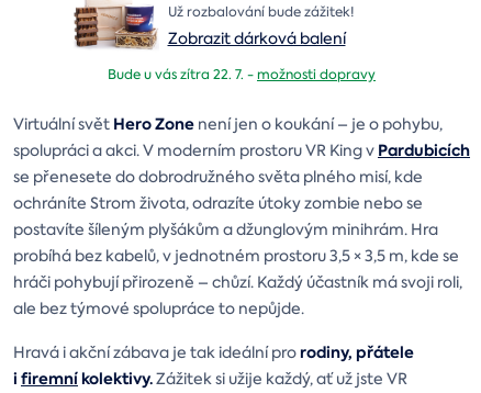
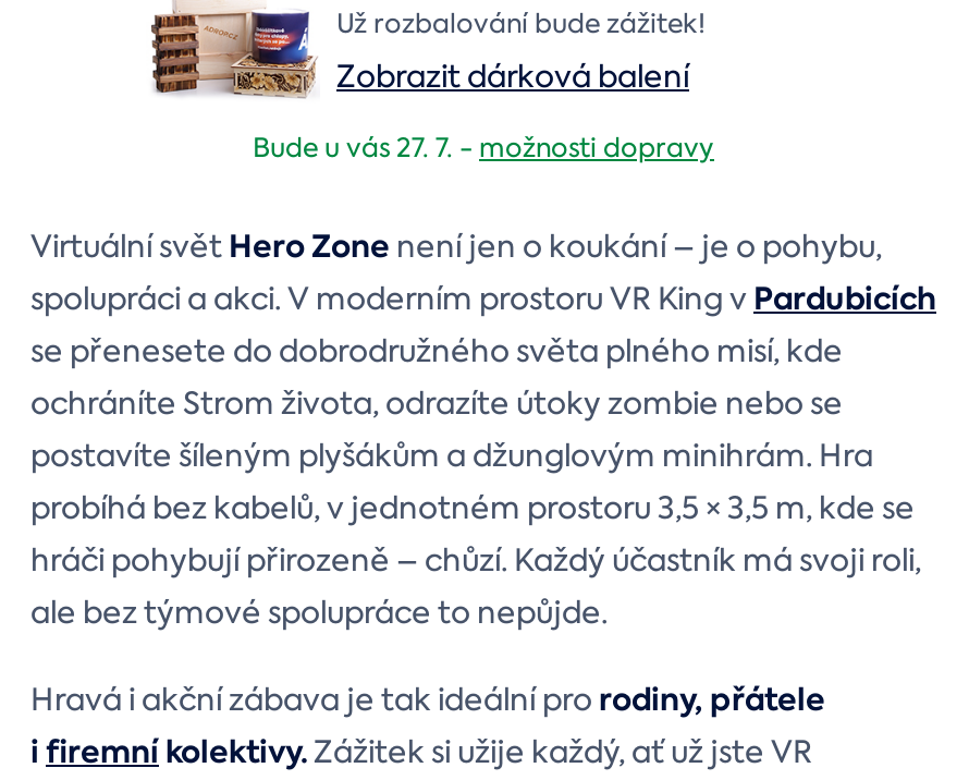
- Bude u vás zítra 22. 7. - možnosti dopravy
+ Bude u vás 27. 7. - možnosti dopravy
